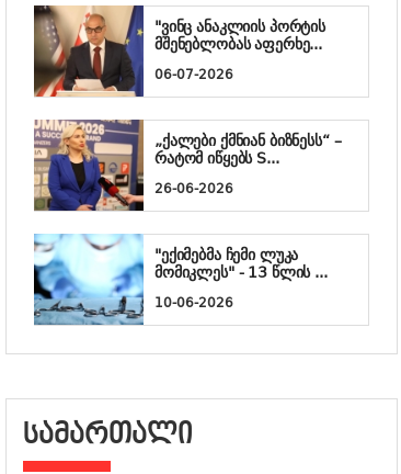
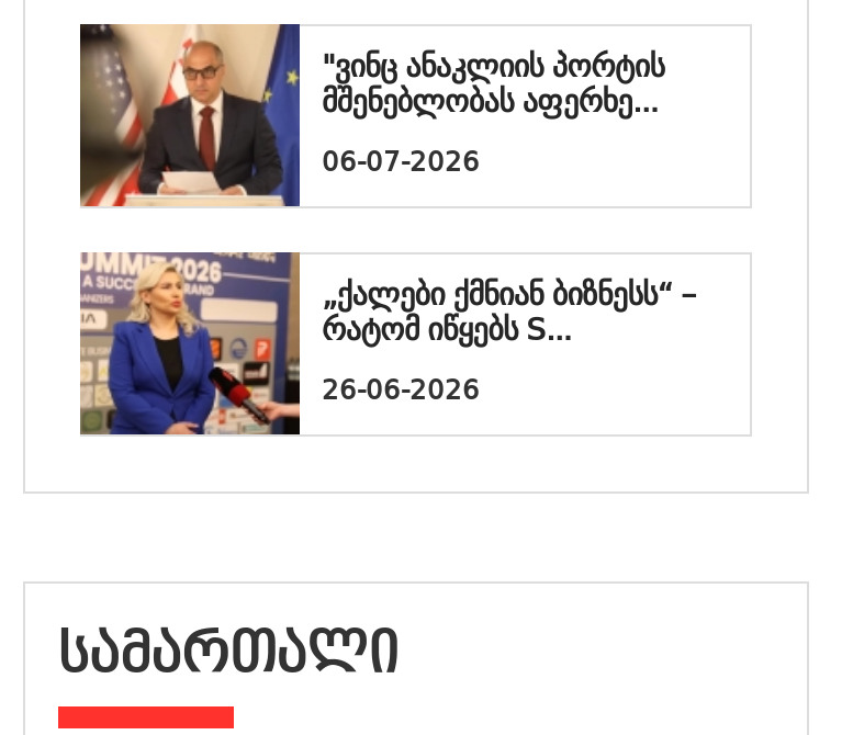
- [image]
- "ექიმებმა ჩემი ლუკა
- მომიკლეს" - 13 წლის ...
- 10-06-2026
